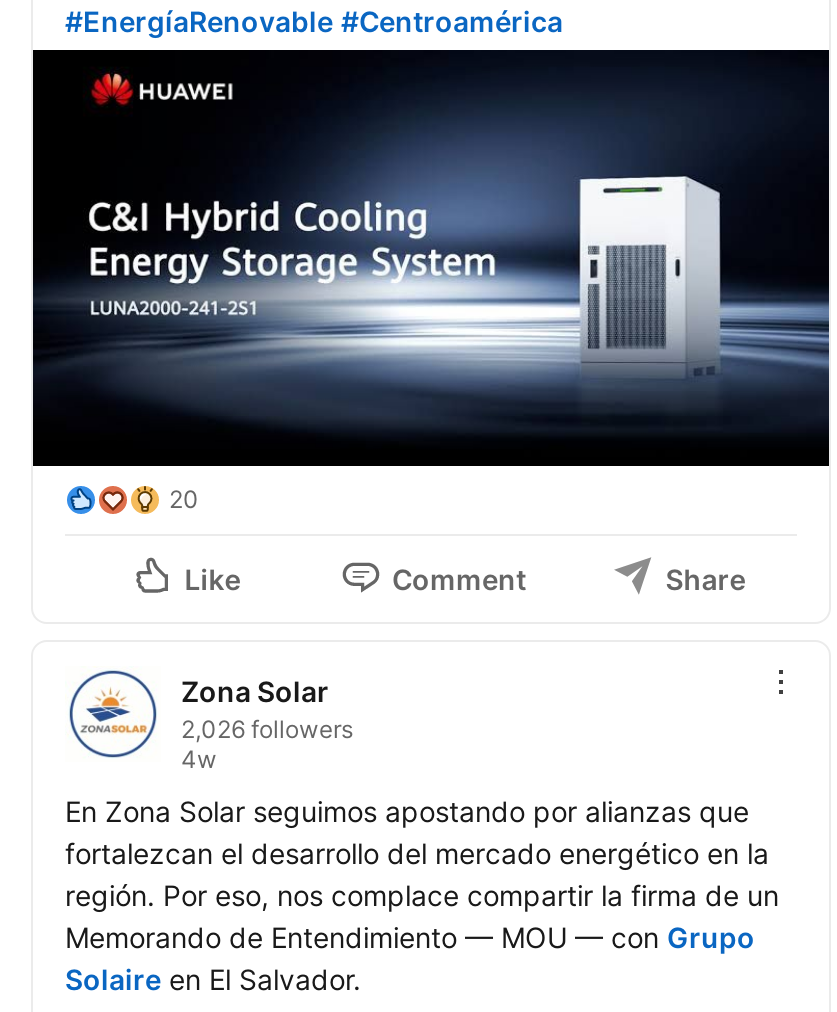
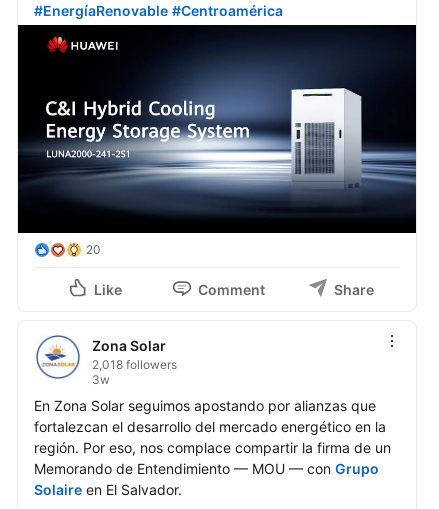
- 2,026 followers
- 4w
+ 2,018 followers
+ 3w
